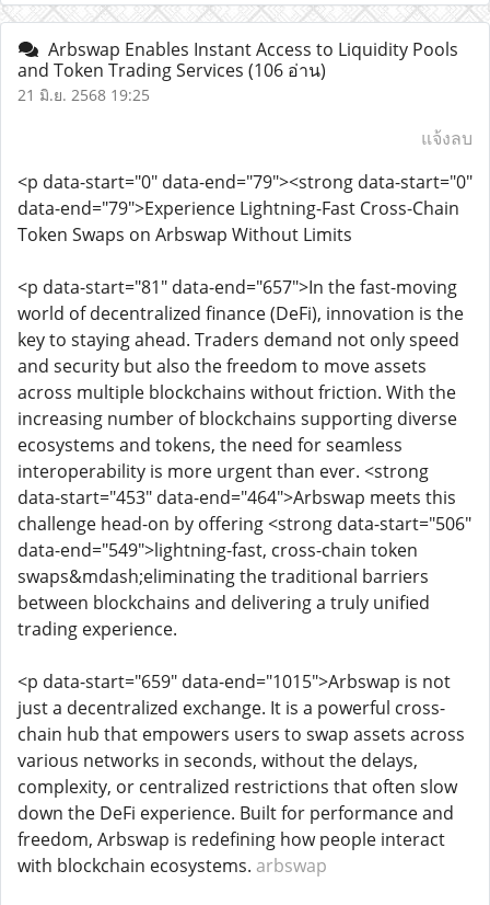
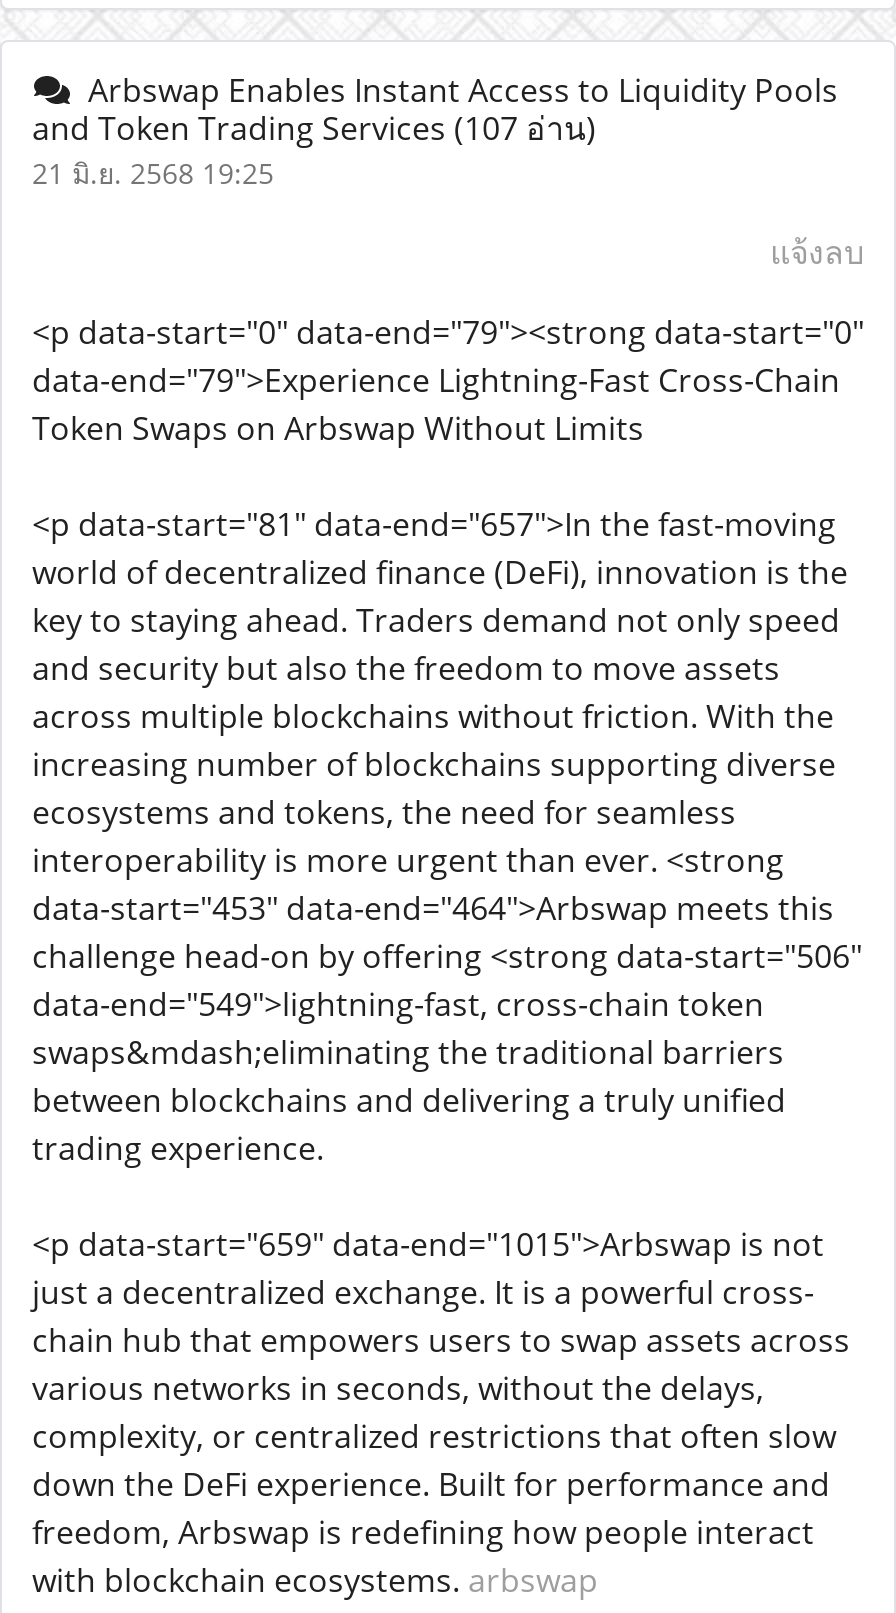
- and Token Trading Services (106 อ่าน)
+ and Token Trading Services (107 อ่าน)
